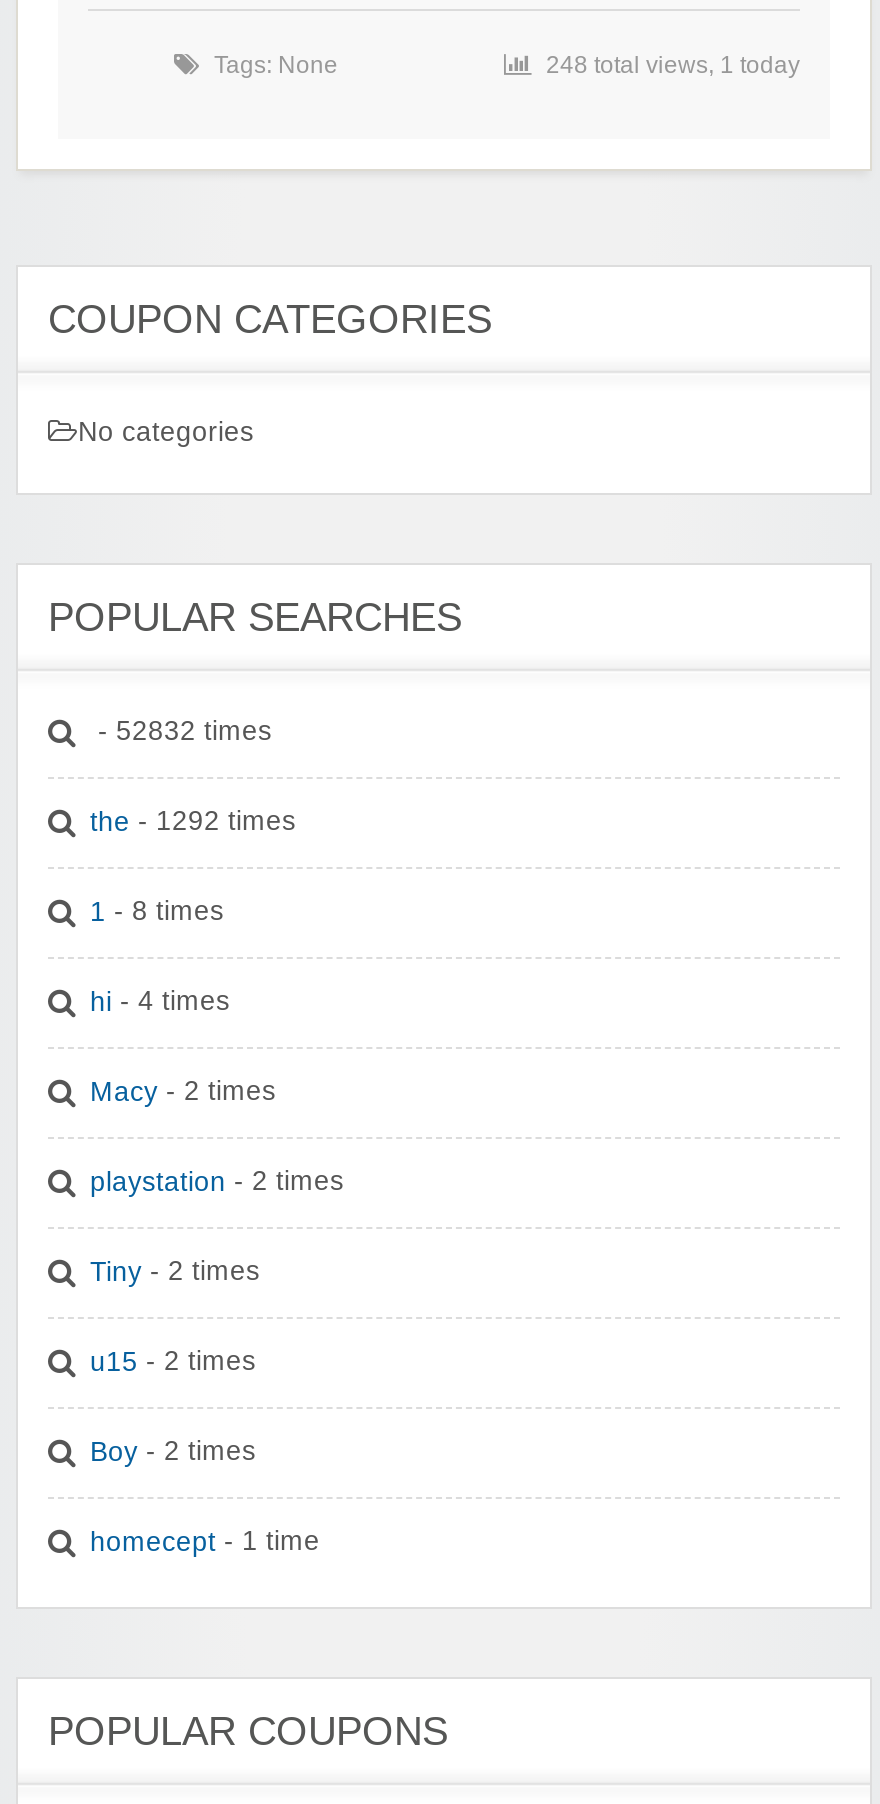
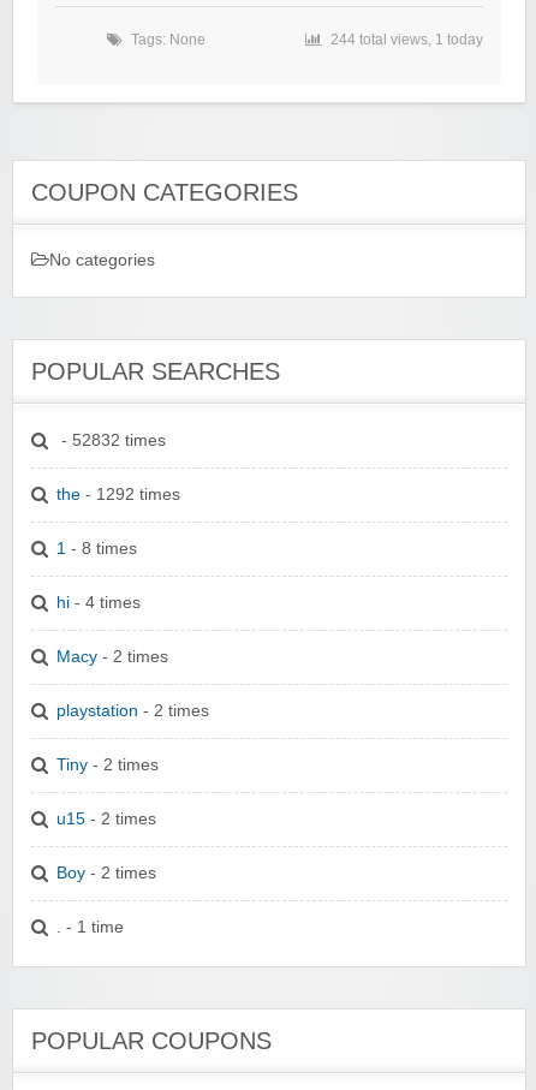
- 248 total views, 1 today
+ 244 total views, 1 today

- homecept - 1 time
+ . - 1 time
